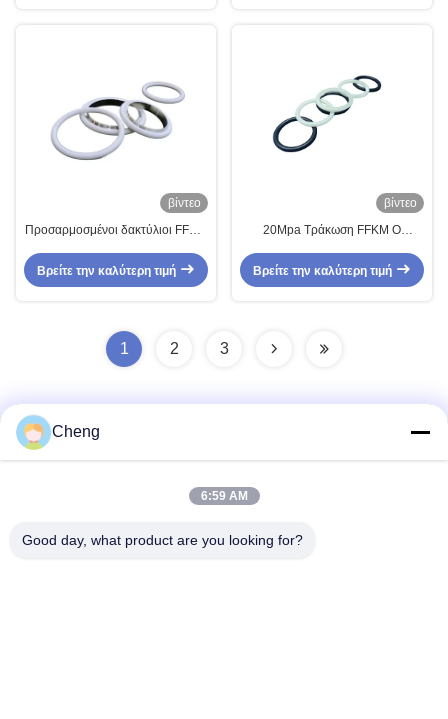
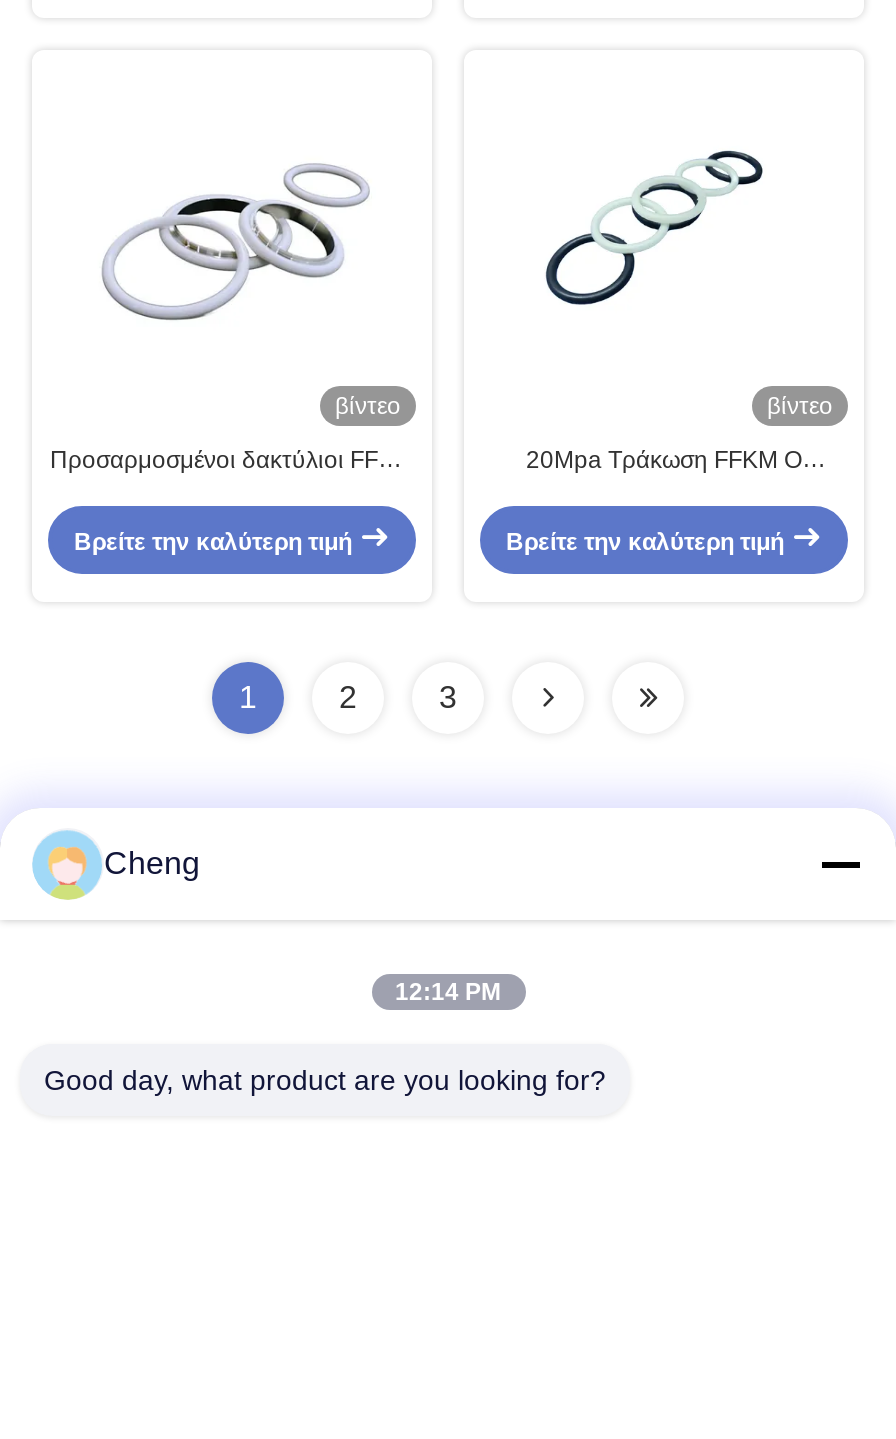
- 6:59 AM
+ 12:14 PM
